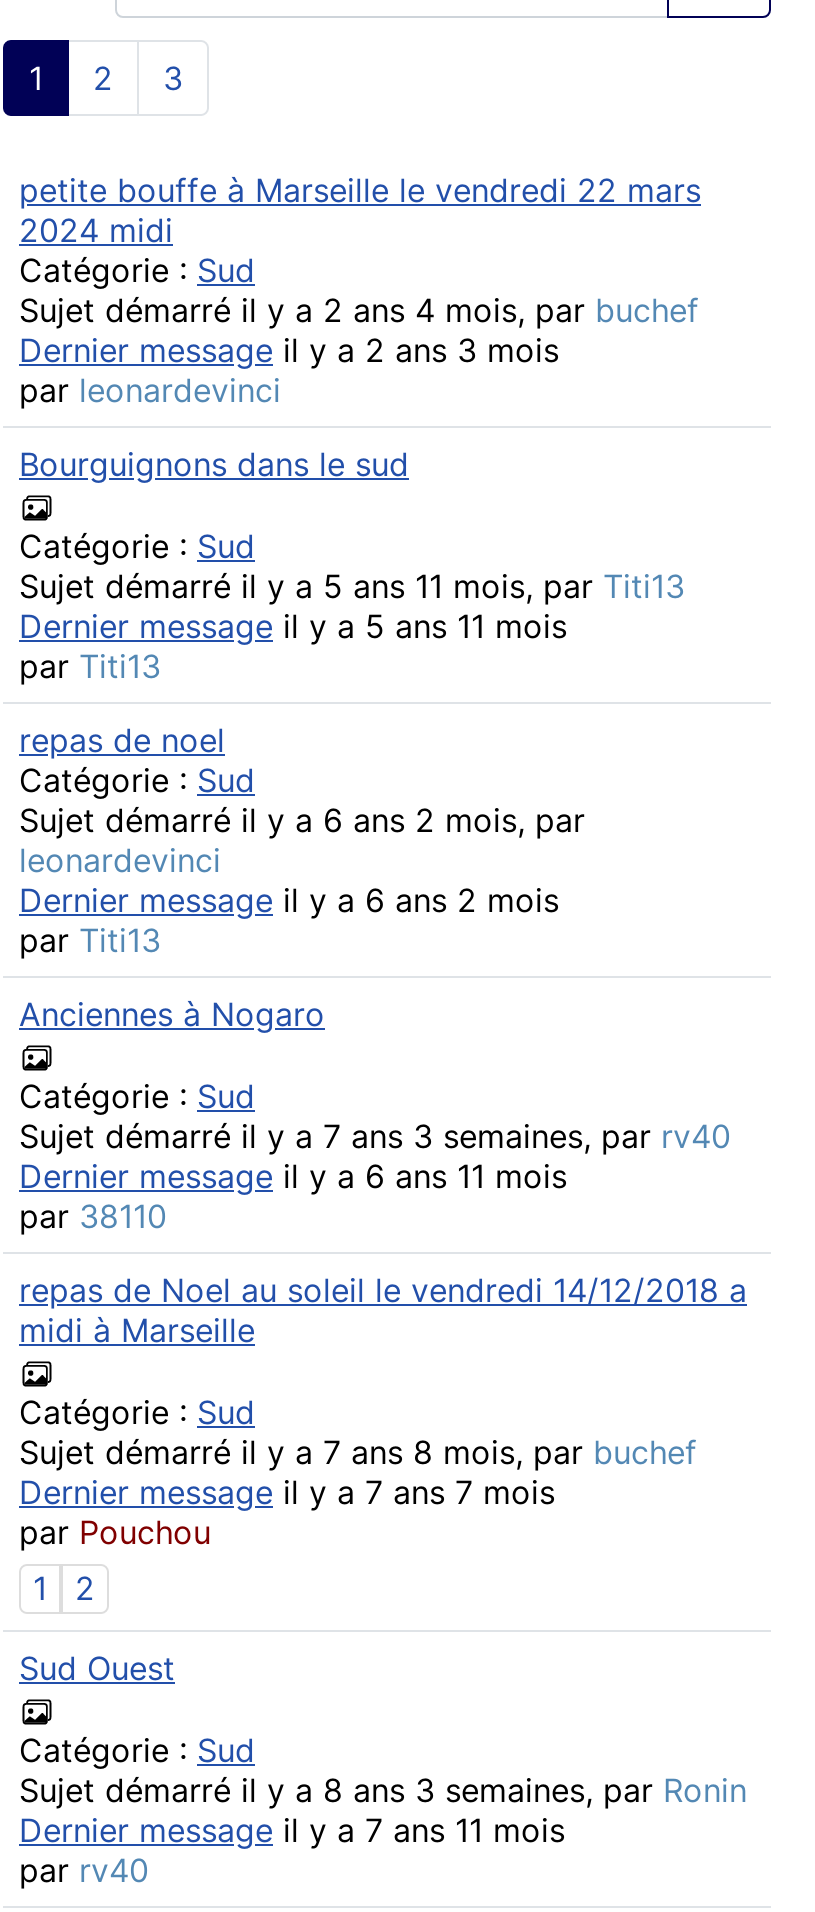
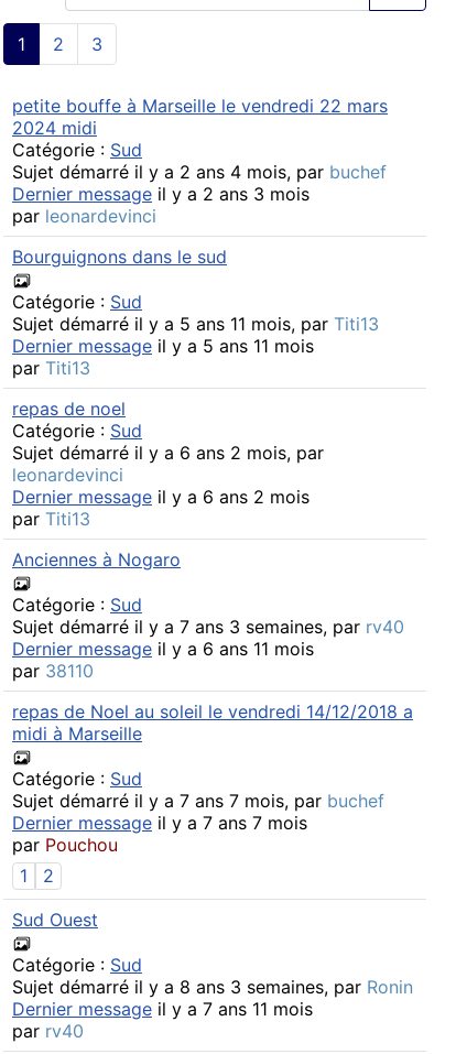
- Sujet démarré il y a 7 ans 8 mois, par buchef
+ Sujet démarré il y a 7 ans 7 mois, par buchef
